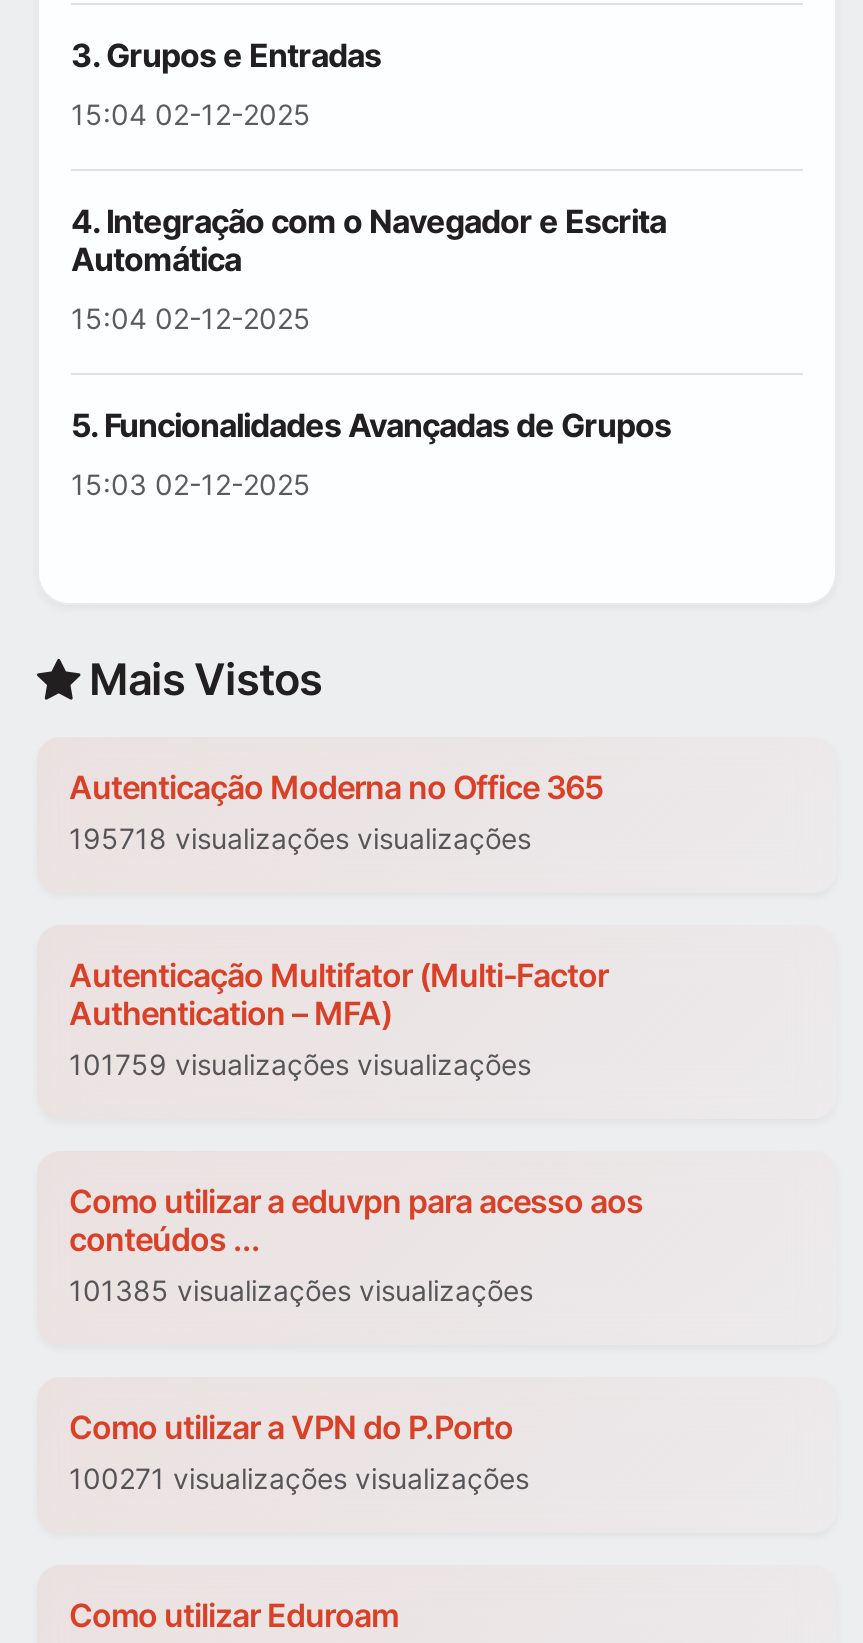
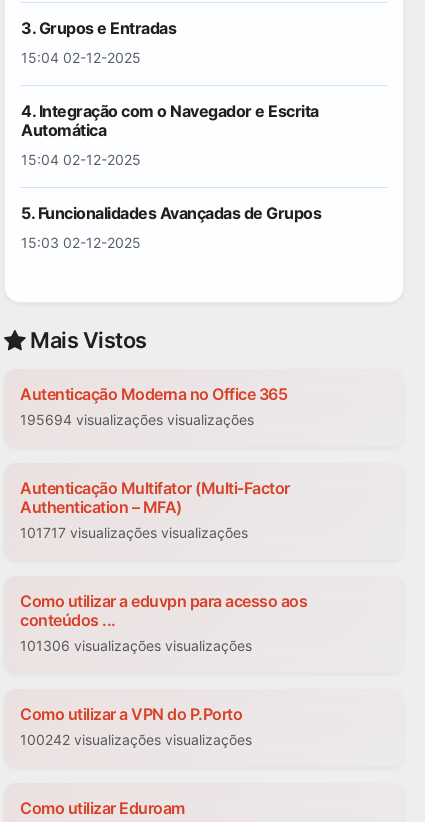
- 195718 visualizações visualizações
+ 195694 visualizações visualizações

- 101759 visualizações visualizações
+ 101717 visualizações visualizações

- 101385 visualizações visualizações
+ 101306 visualizações visualizações

- 100271 visualizações visualizações
+ 100242 visualizações visualizações
